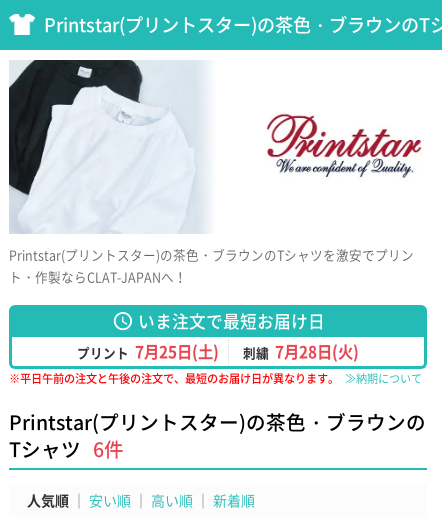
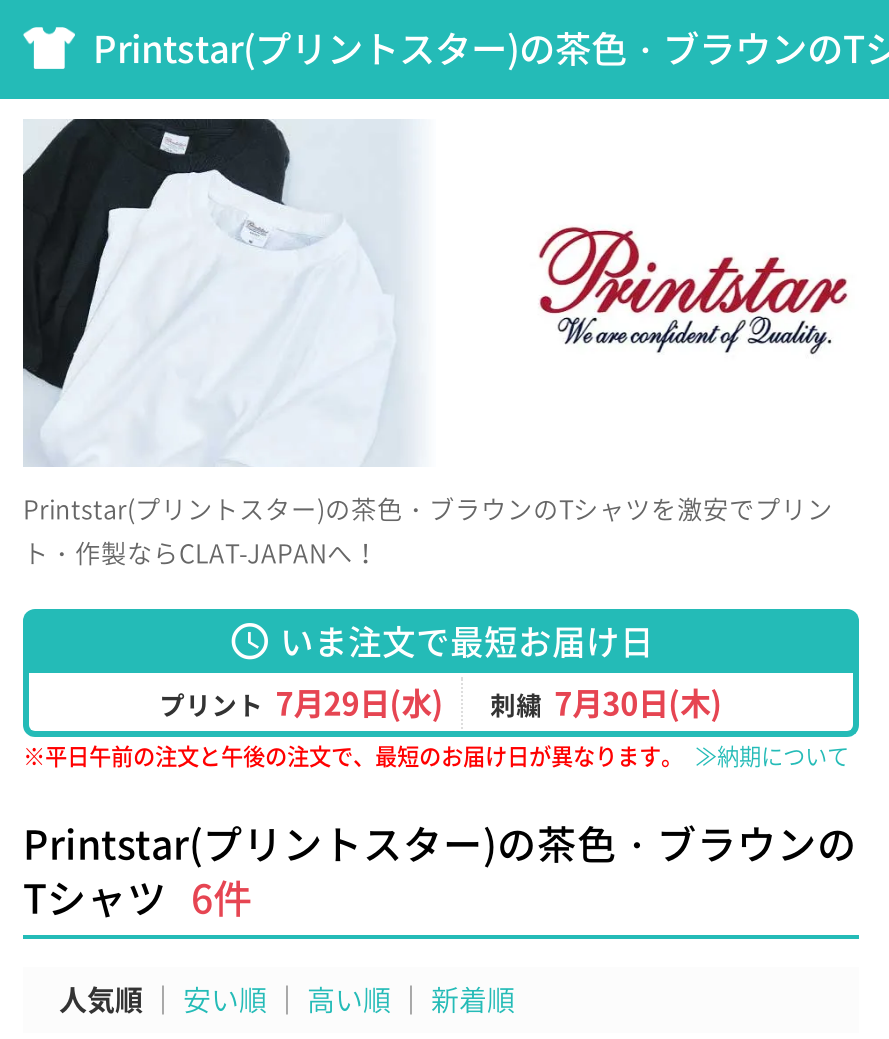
- プリント 7月25日(土)
+ プリント 7月29日(水)

- 刺繍 7月28日(火)
+ 刺繍 7月30日(木)
